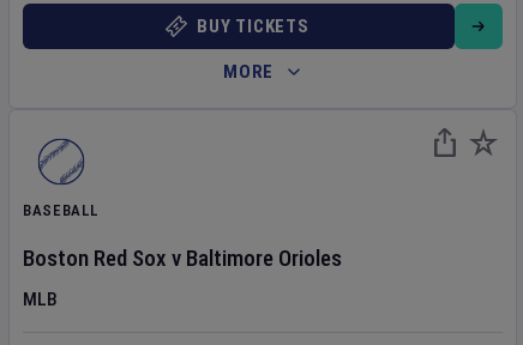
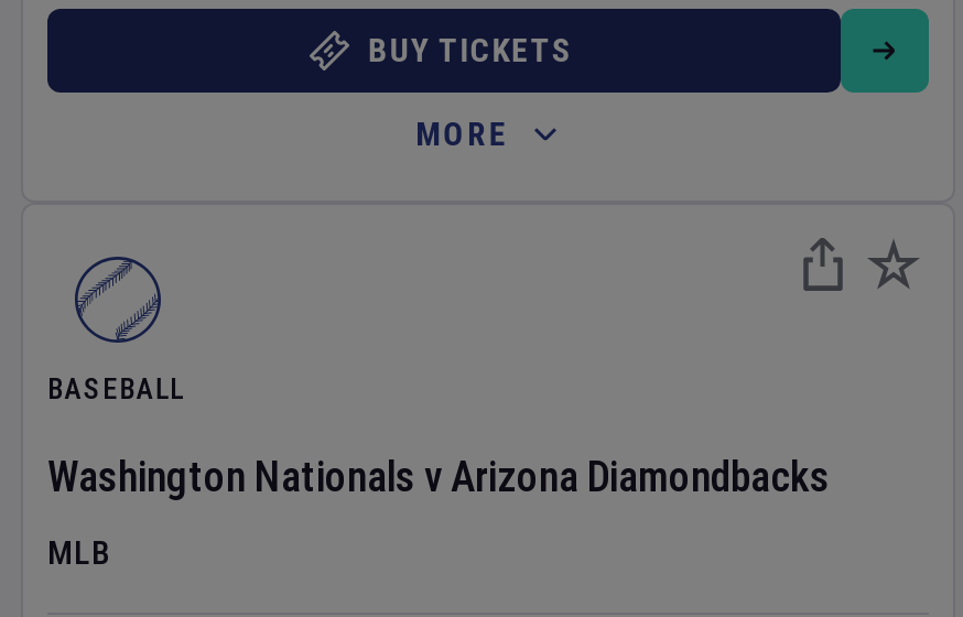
- Boston Red Sox v Baltimore Orioles
+ Washington Nationals v Arizona Diamondbacks
